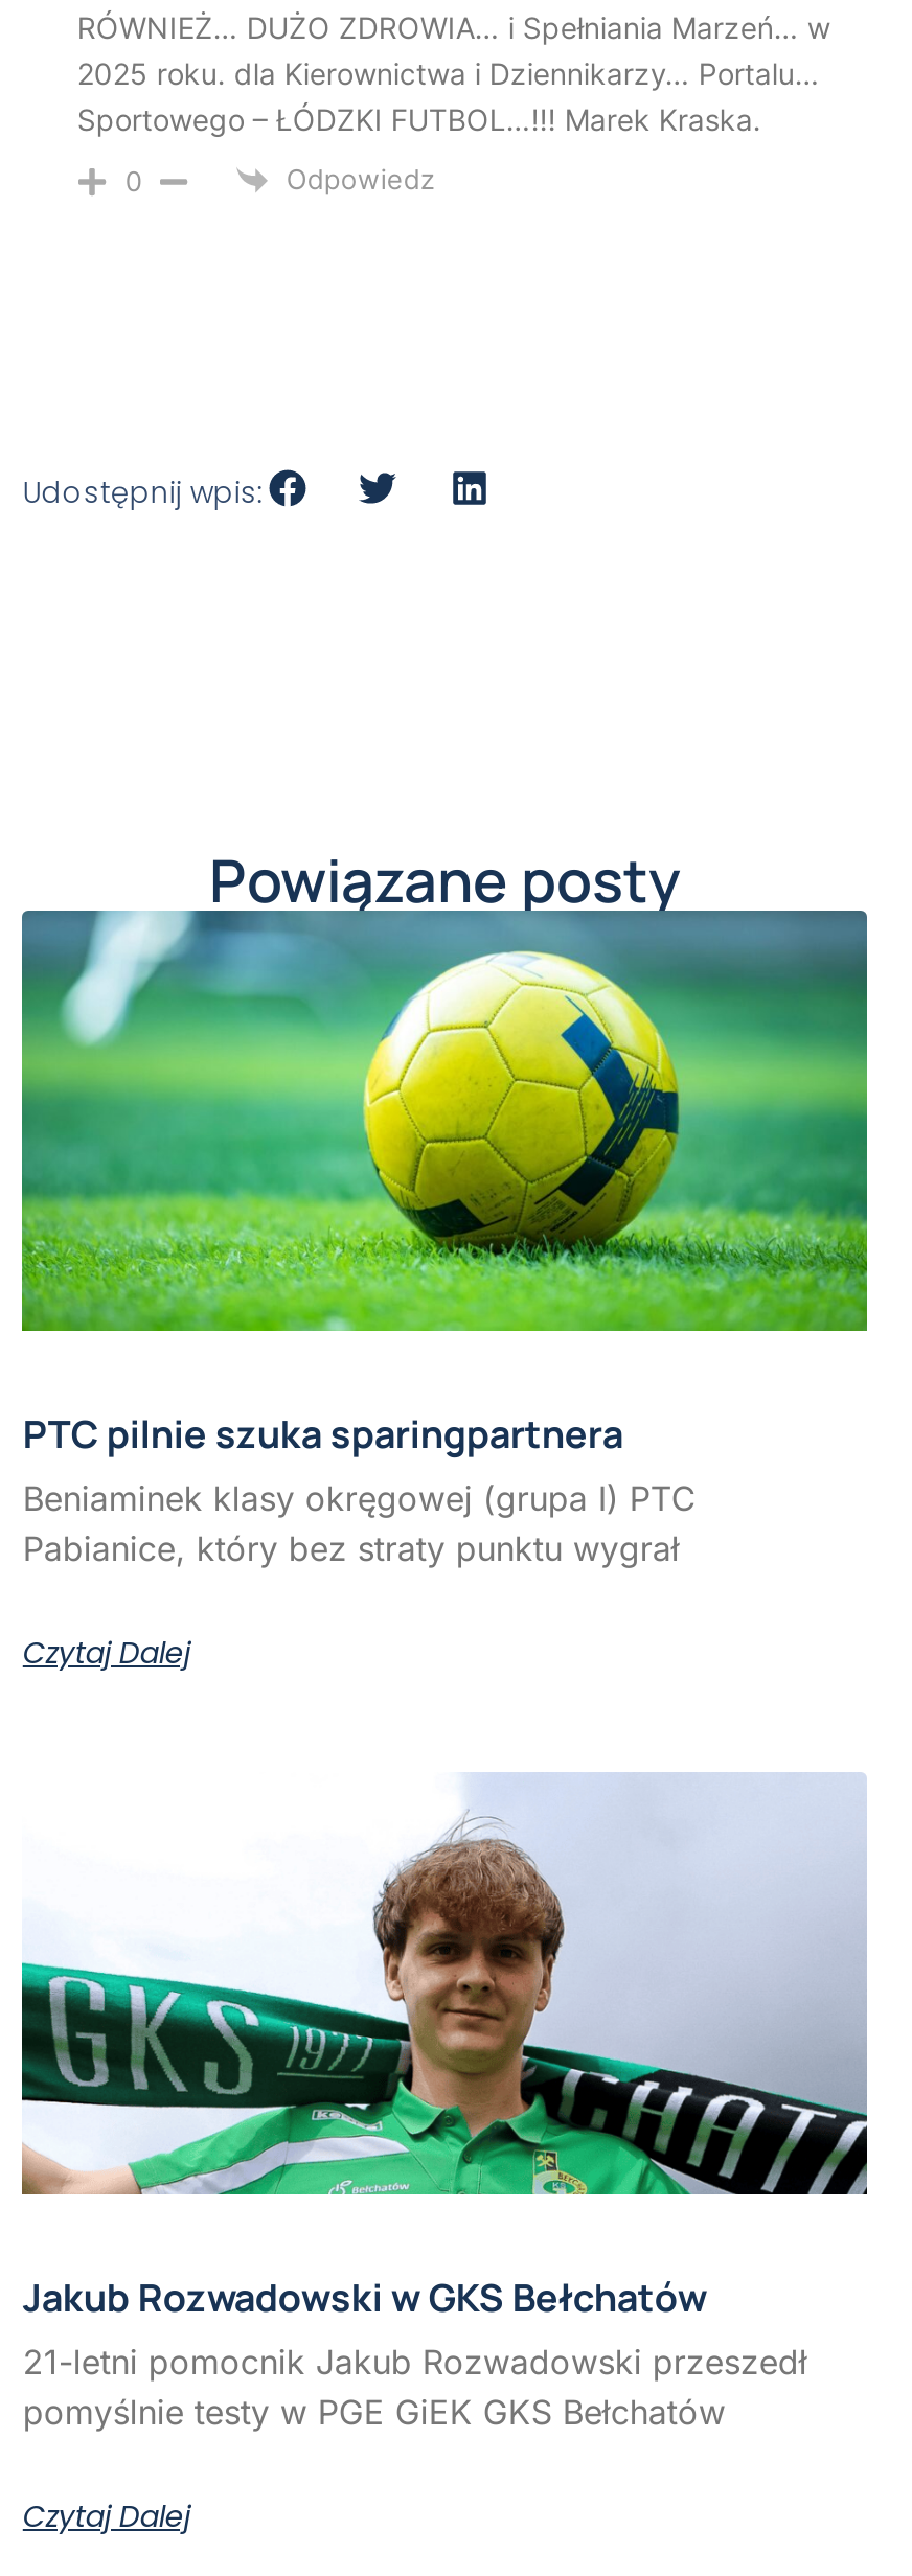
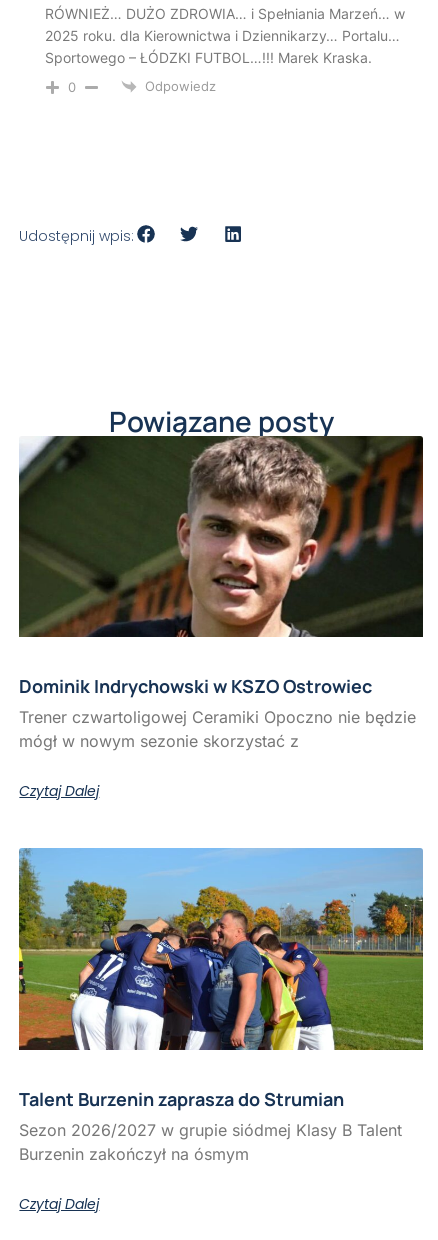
- [image]
- PTC pilnie szuka sparingpartnera
- Beniaminek klasy okręgowej (grupa I) PTC
- Pabianice, który bez straty punktu wygrał
+ [image]
+ Dominik Indrychowski w KSZO Ostrowiec
+ Trener czwartoligowej Ceramiki Opoczno nie będzie
+ mógł w nowym sezonie skorzystać z

- [image]
- Jakub Rozwadowski w GKS Bełchatów
- 21-letni pomocnik Jakub Rozwadowski przeszedł
- pomyślnie testy w PGE GiEK GKS Bełchatów
+ [image]
+ Talent Burzenin zaprasza do Strumian
+ Sezon 2026/2027 w grupie siódmej Klasy B Talent
+ Burzenin zakończył na ósmym
